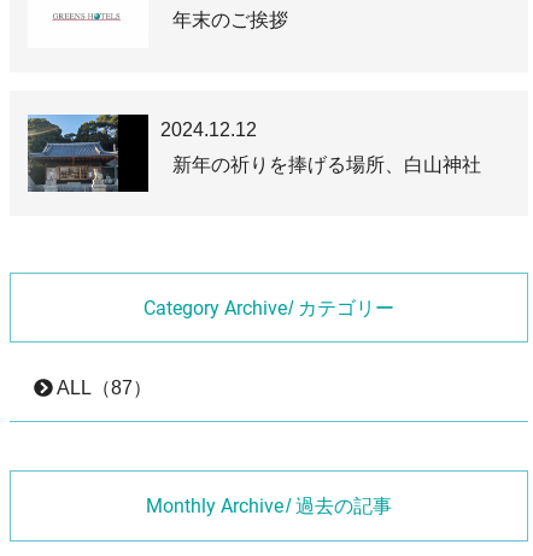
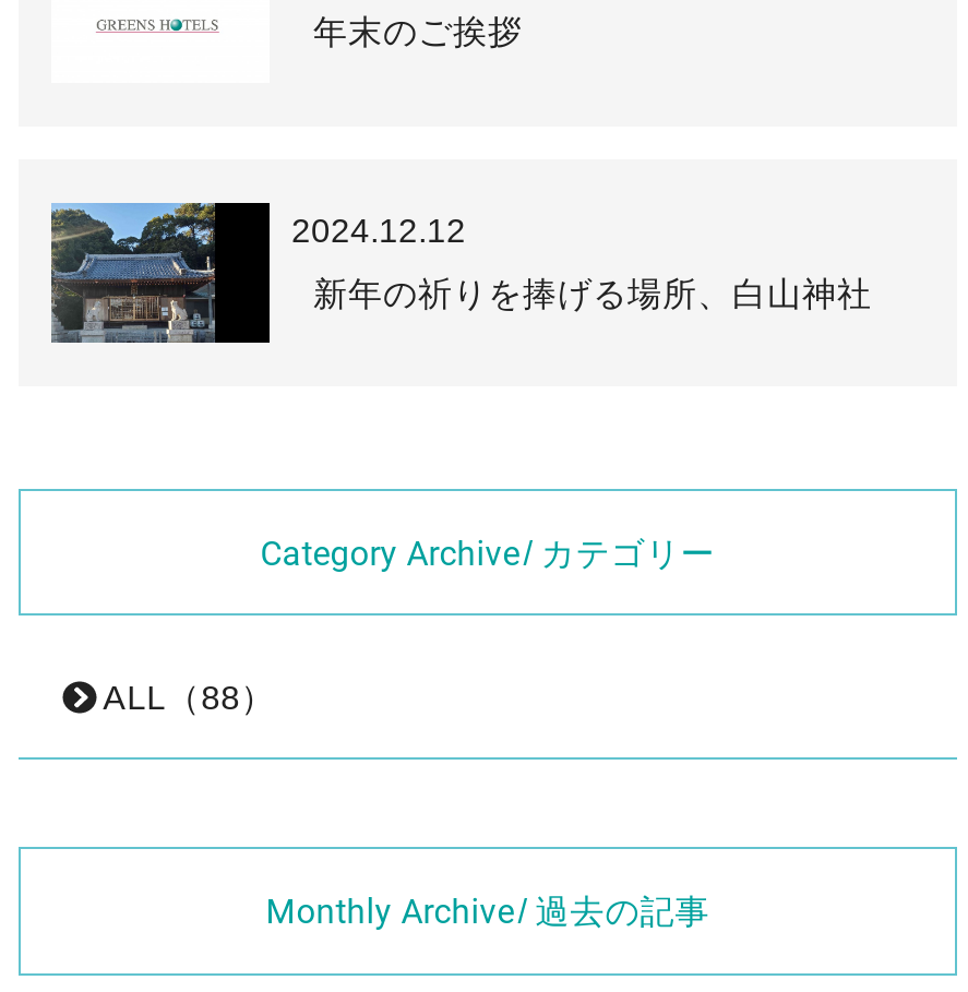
- ALL（87）
+ ALL（88）
